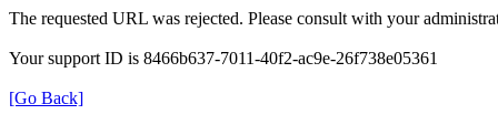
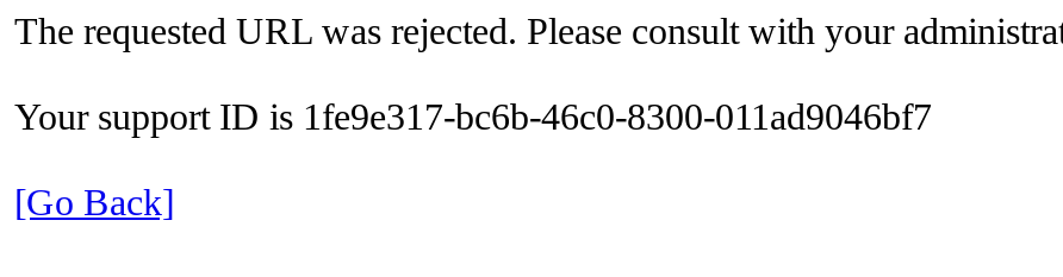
- Your support ID is 8466b637-7011-40f2-ac9e-26f738e05361
+ Your support ID is 1fe9e317-bc6b-46c0-8300-011ad9046bf7
